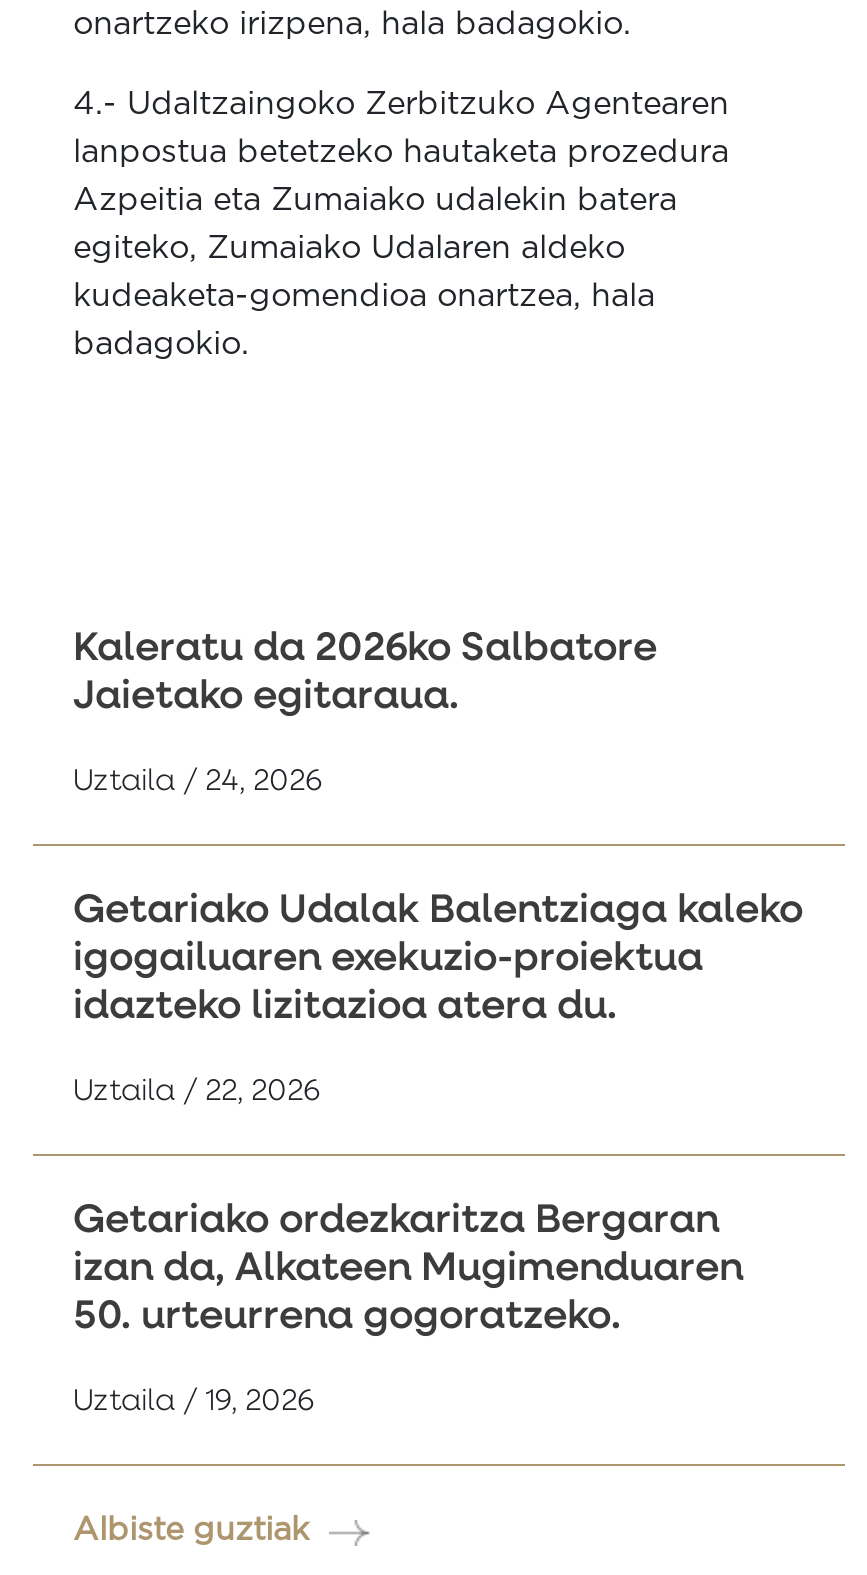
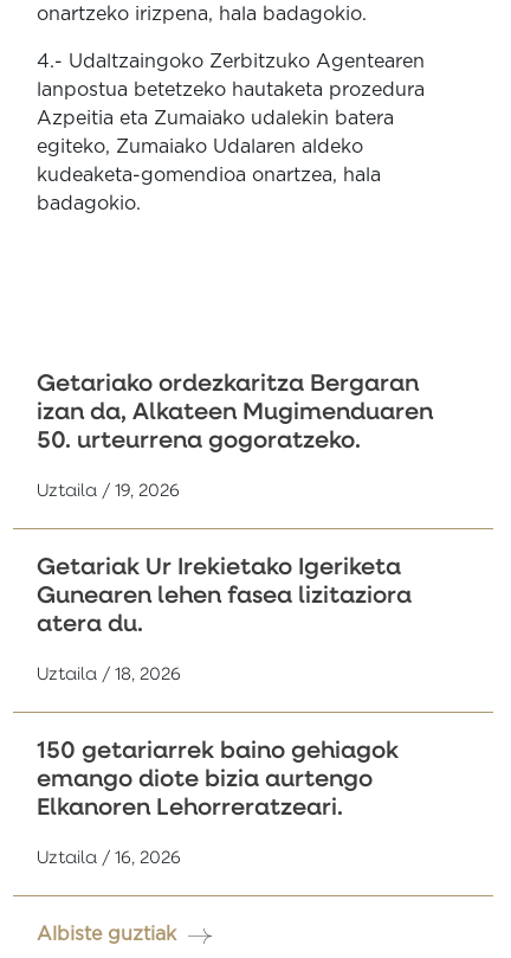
- Kaleratu da 2026ko Salbatore
- Jaietako egitaraua.
- Uztaila / 24, 2026
- Getariako Udalak Balentziaga kaleko
- igogailuaren exekuzio-proiektua
- idazteko lizitazioa atera du.
- Uztaila / 22, 2026

moved up: Getariako ordezkaritza Bergaran | izan da, Alkateen Mugimenduaren | 50. urteurrena gogoratzeko. | Uztaila / 19, 2026

+ Getariak Ur Irekietako Igeriketa
+ Gunearen lehen fasea lizitaziora
+ atera du.
+ Uztaila / 18, 2026
+ 150 getariarrek baino gehiagok
+ emango diote bizia aurtengo
+ Elkanoren Lehorreratzeari.
+ Uztaila / 16, 2026
